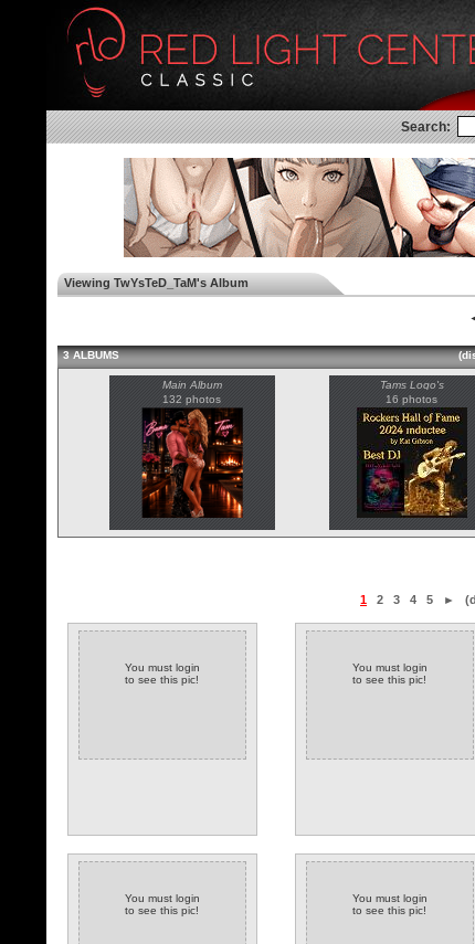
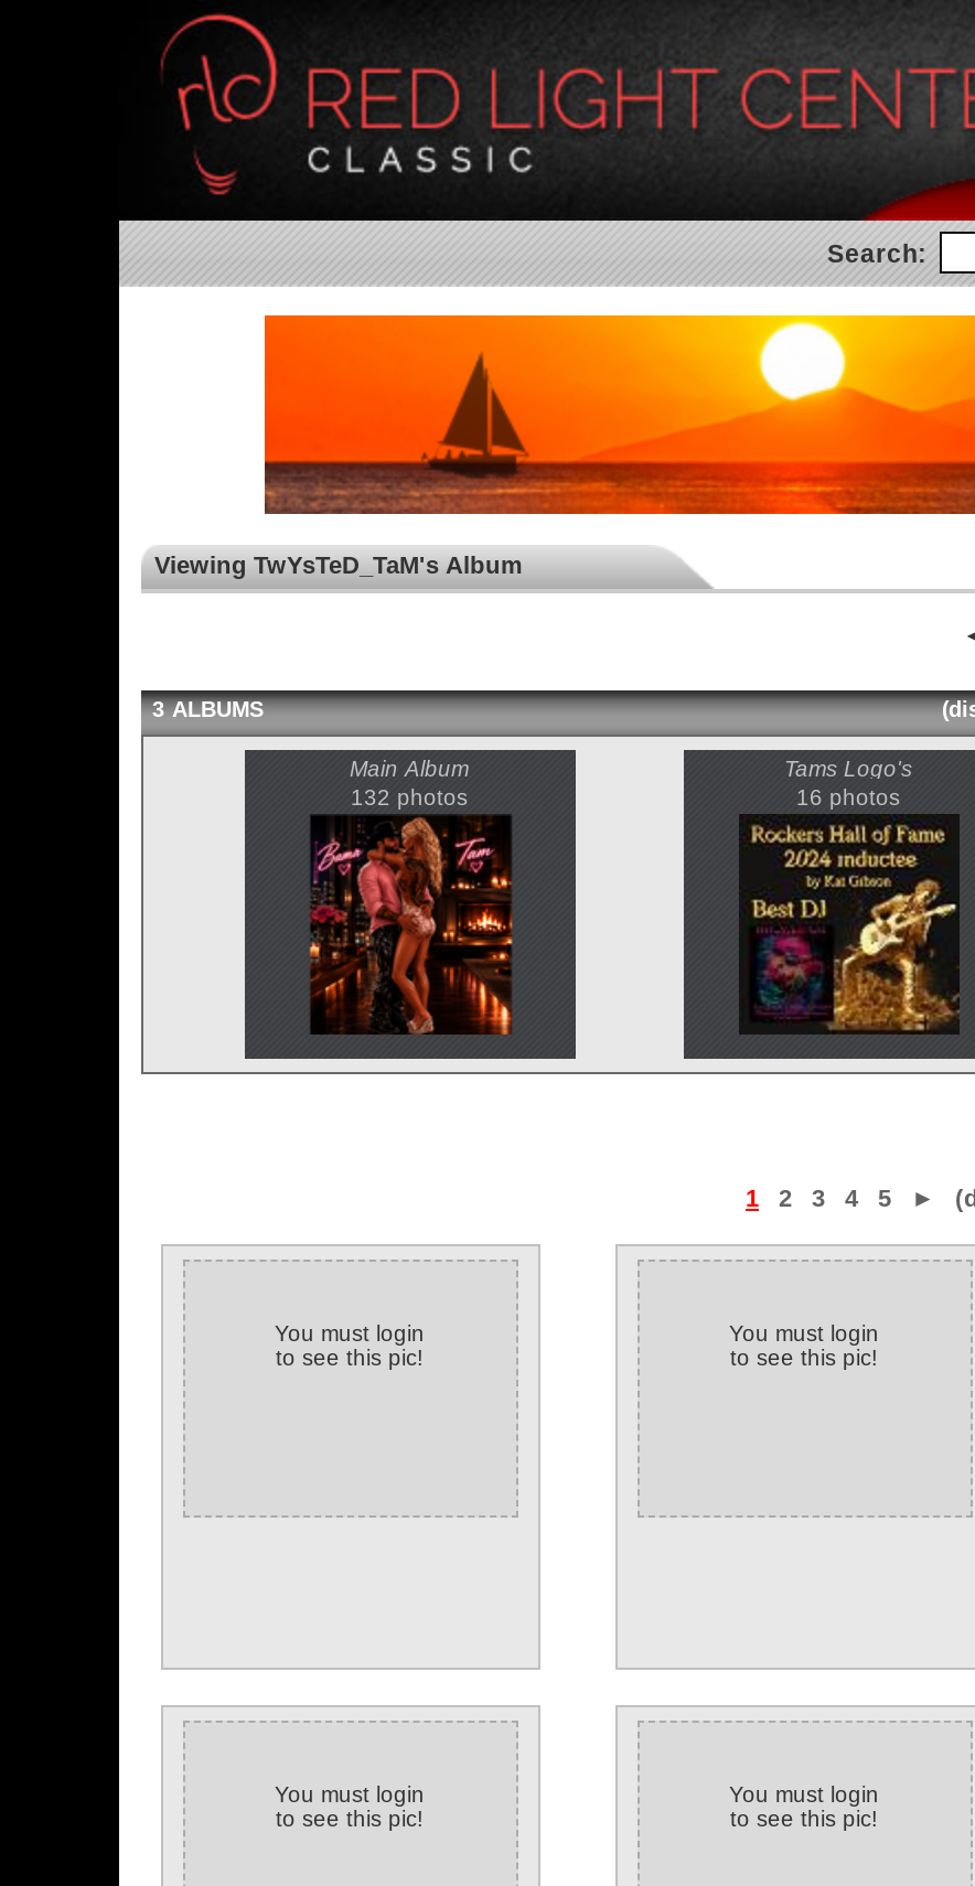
- [image]
+ [image]
